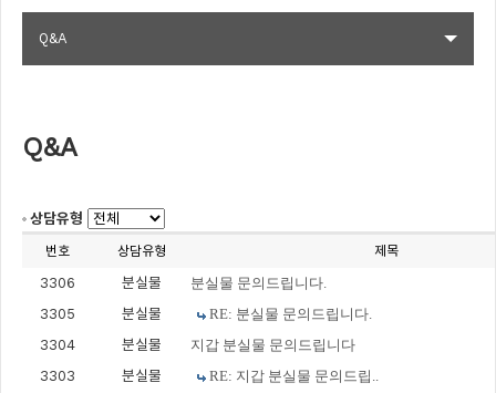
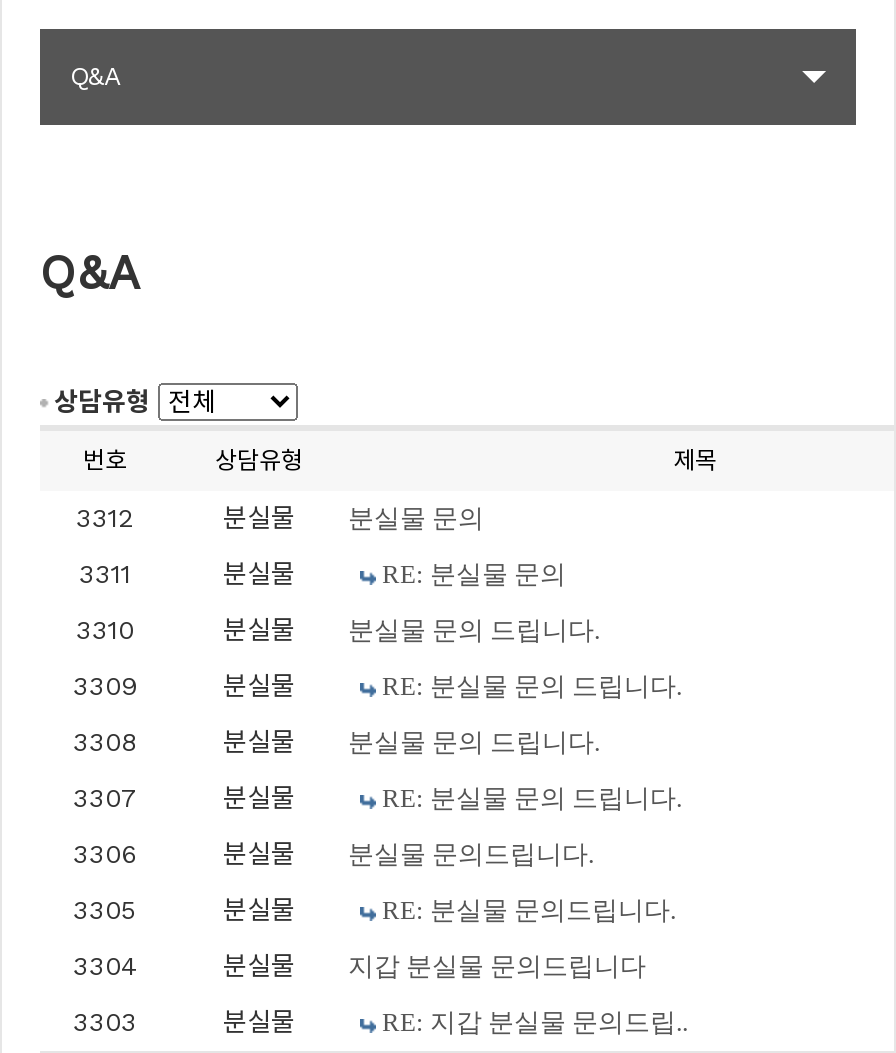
+ 3312
+ 분실물
+ 분실물 문의
+ 3311
+ 분실물
+ RE: 분실물 문의
+ 3310
+ 분실물
+ 분실물 문의 드립니다.
+ 3309
+ 분실물
+ RE: 분실물 문의 드립니다.
+ 3308
+ 분실물
+ 분실물 문의 드립니다.
+ 3307
+ 분실물
+ RE: 분실물 문의 드립니다.
